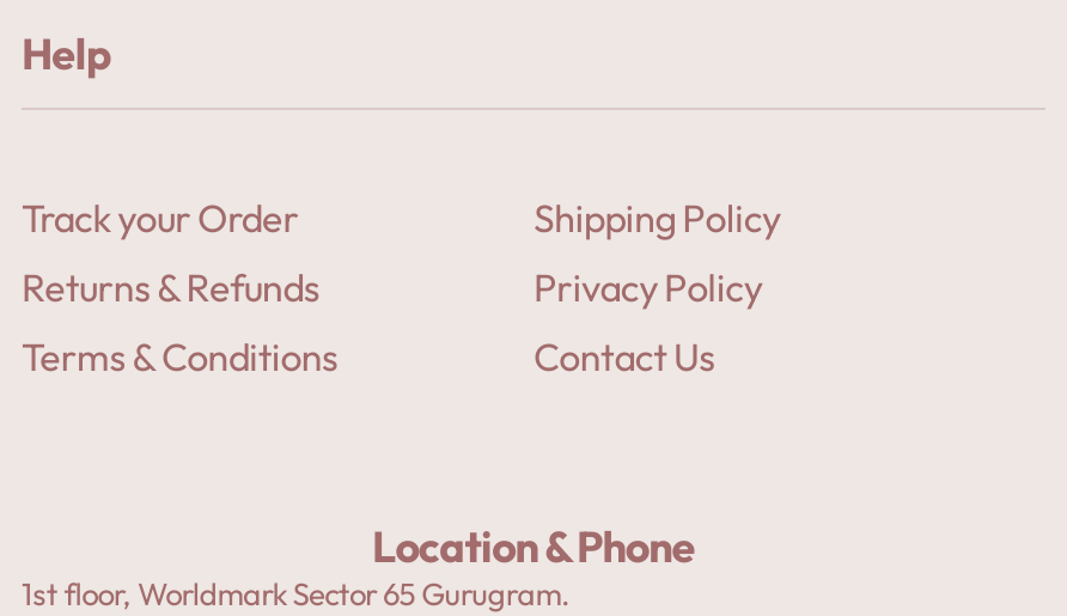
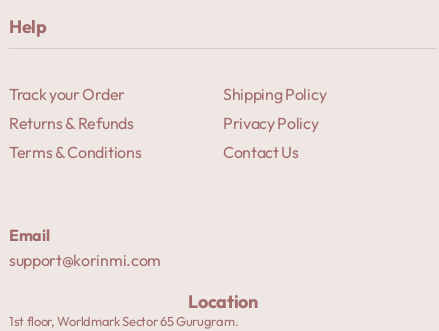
- Location & Phone
+ Email
+ support@korinmi.com
+ Location
